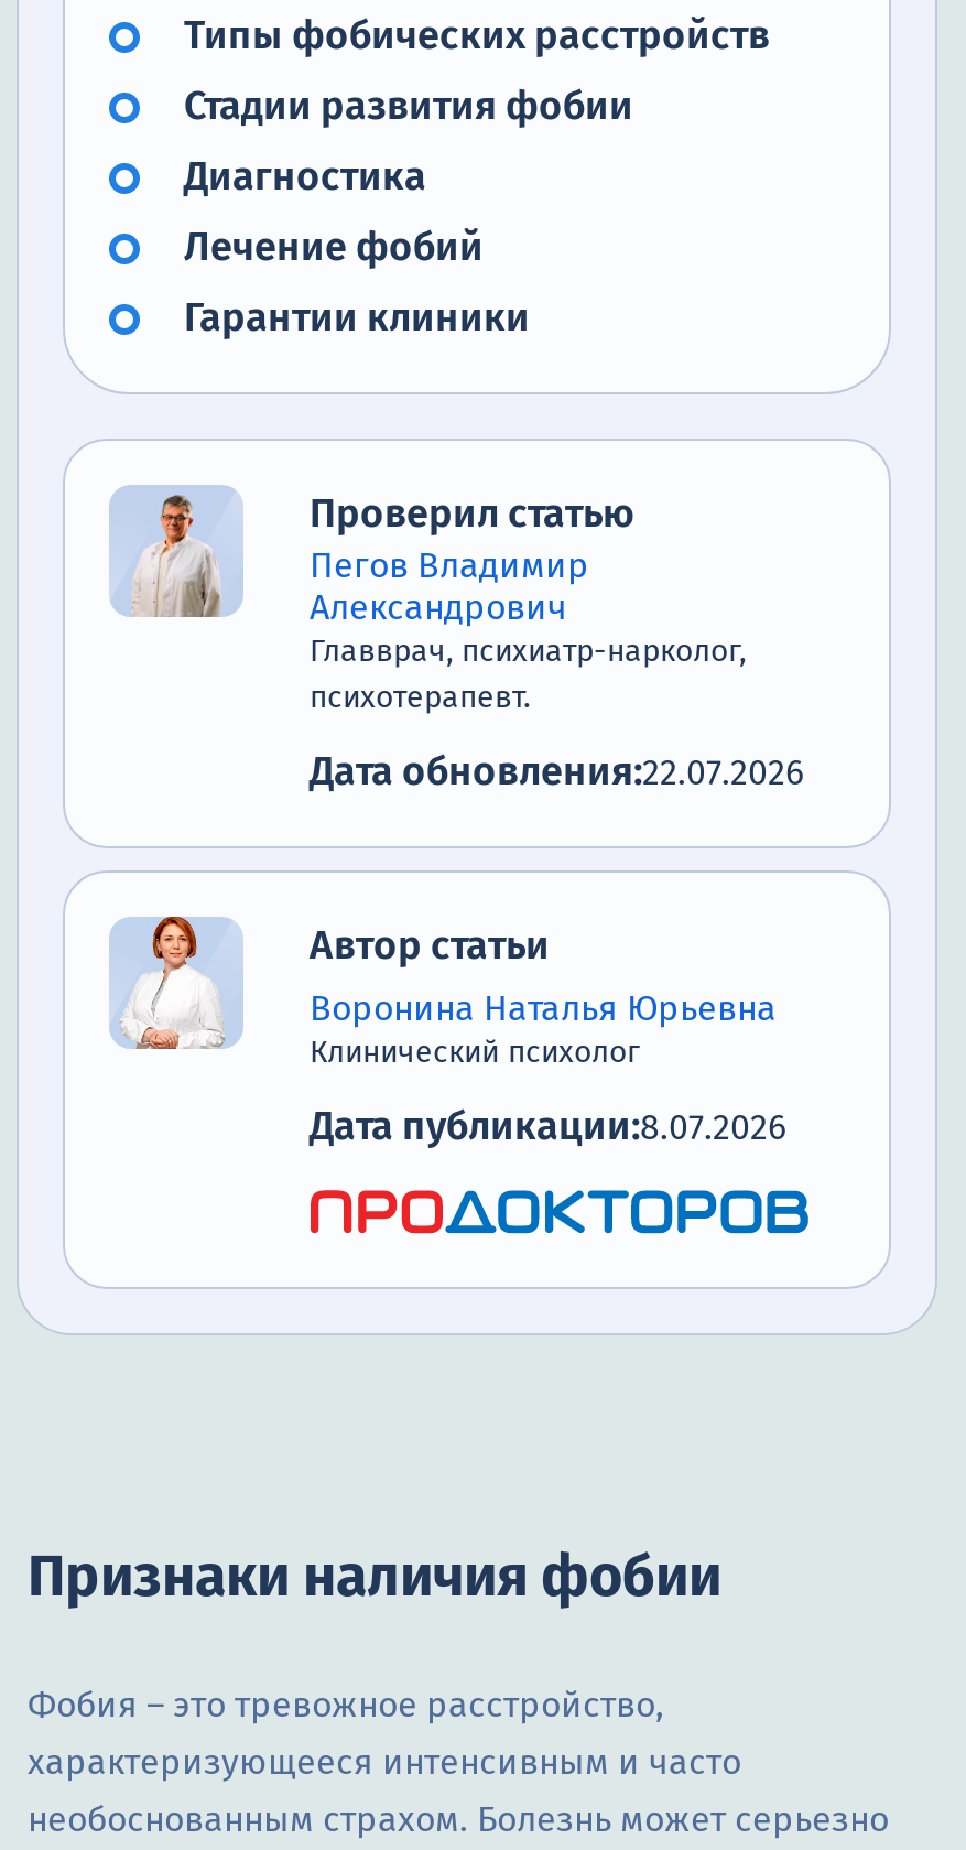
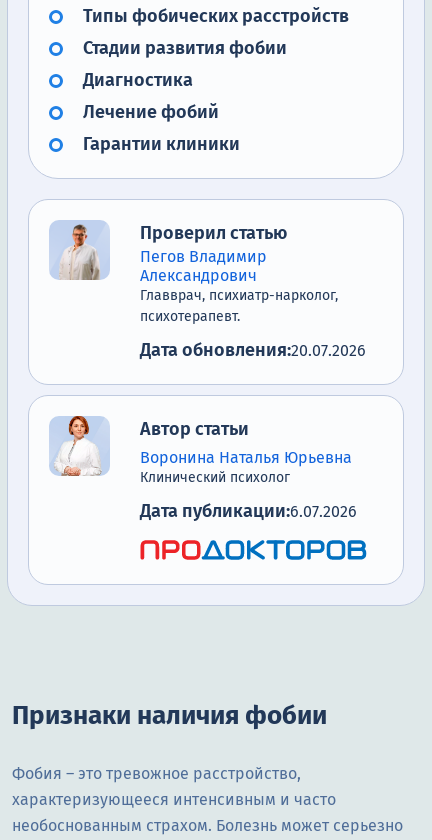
- Дата обновления:22.07.2026
+ Дата обновления:20.07.2026

- Дата публикации:8.07.2026
+ Дата публикации:6.07.2026
